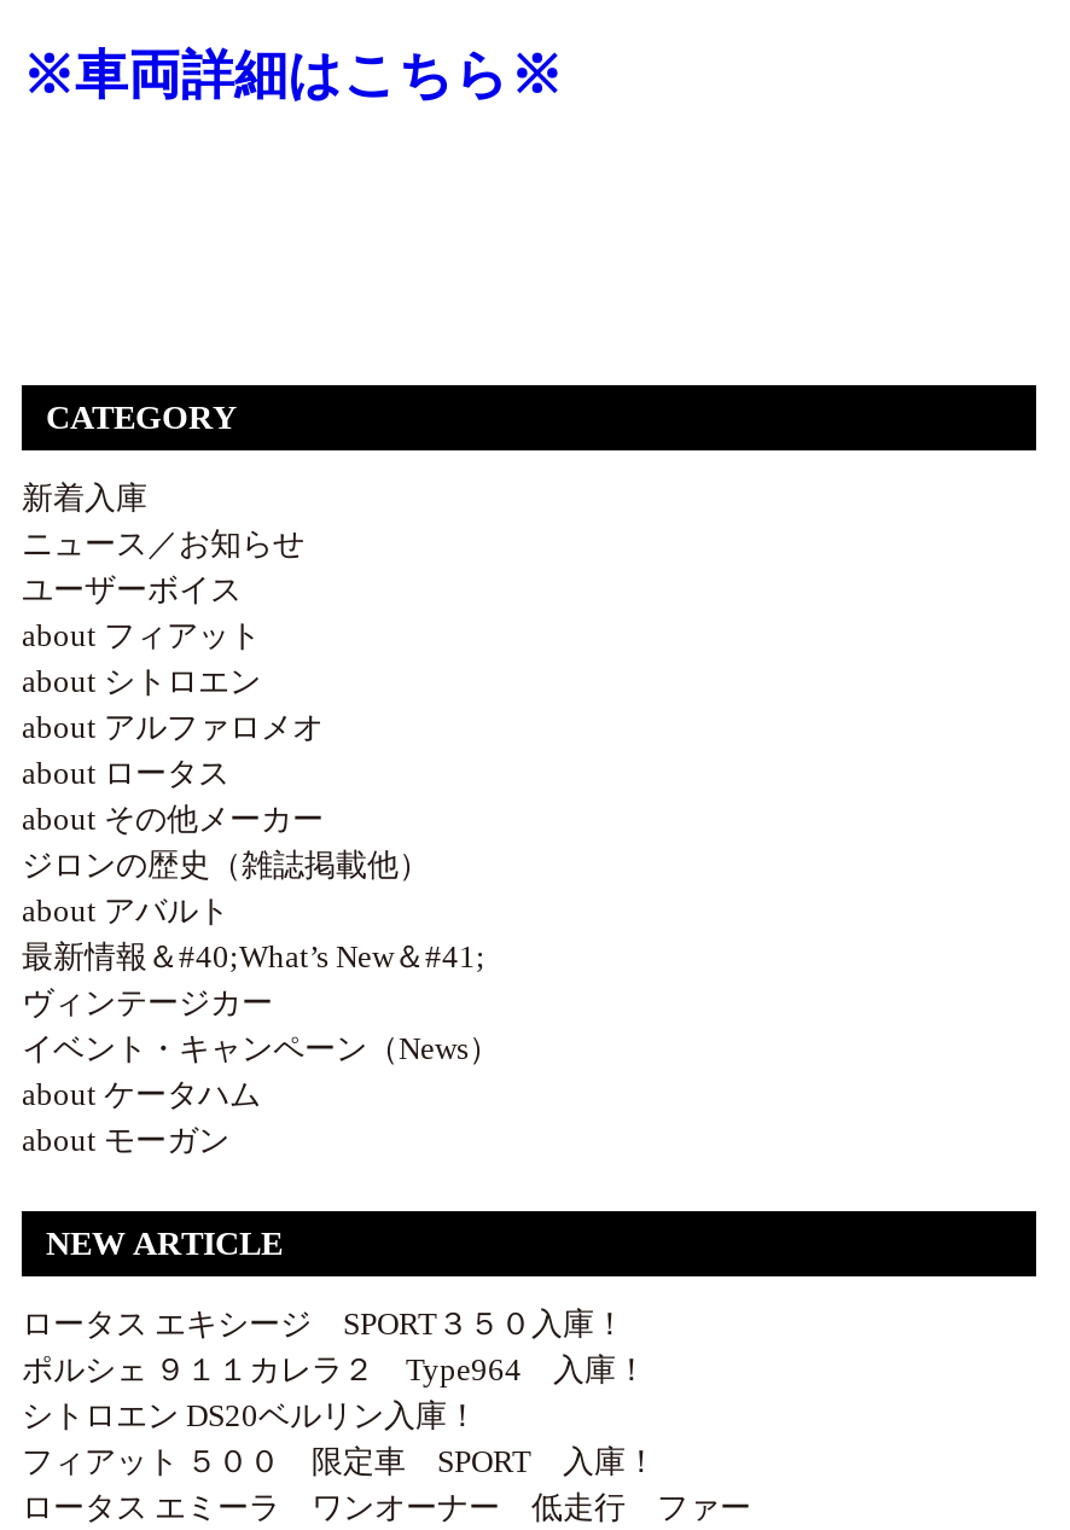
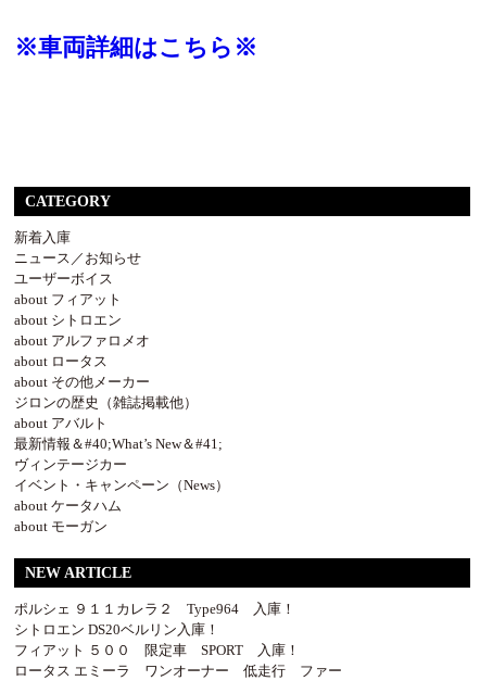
- ロータス エキシージ SPORT３５０入庫！
